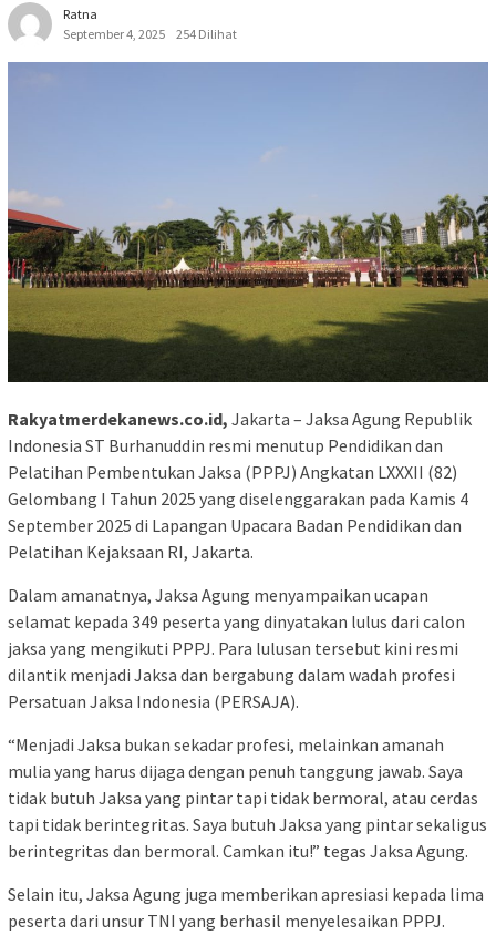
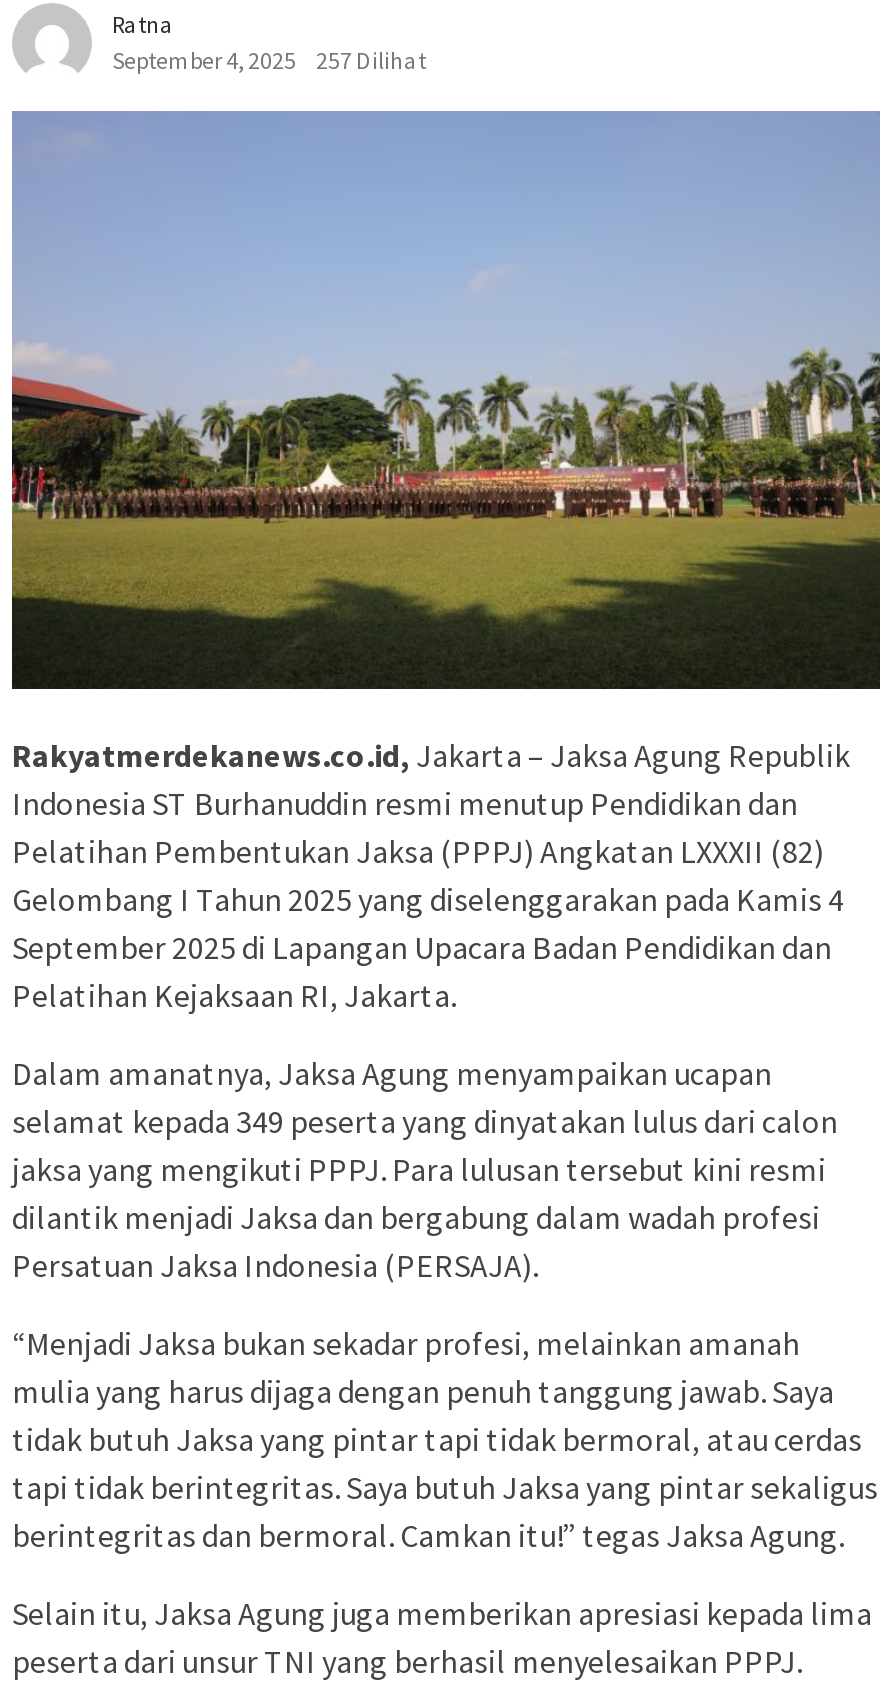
- September 4, 2025 254 Dilihat
+ September 4, 2025 257 Dilihat
